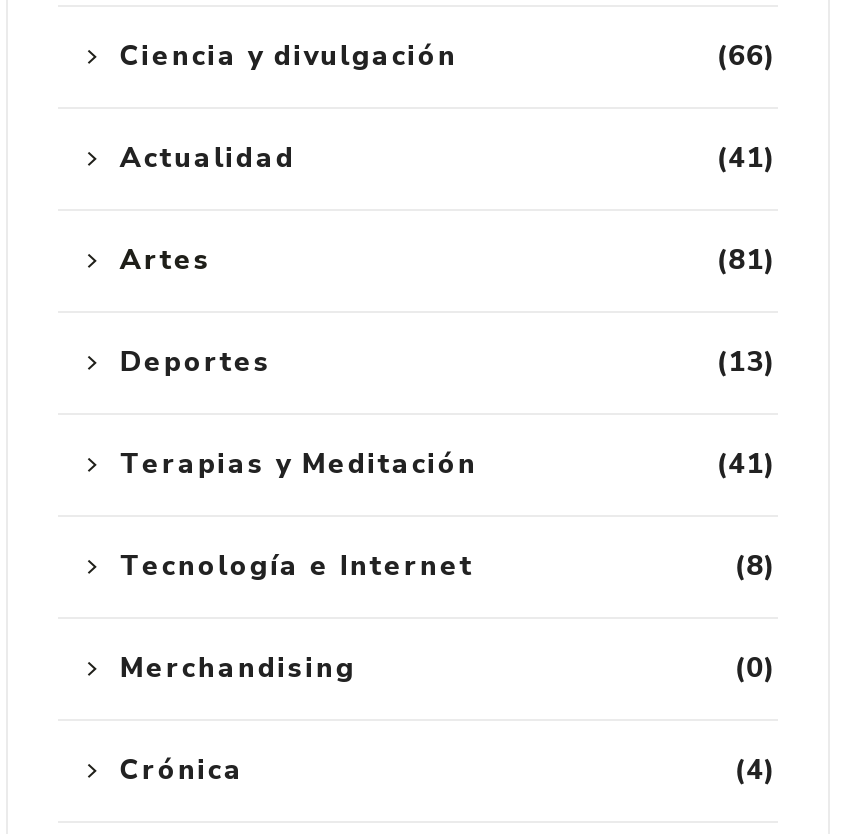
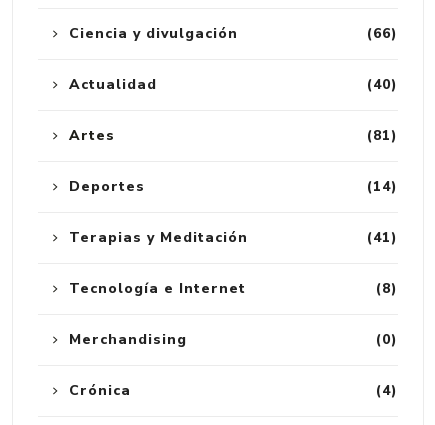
- (41)
+ (40)

- (13)
+ (14)
